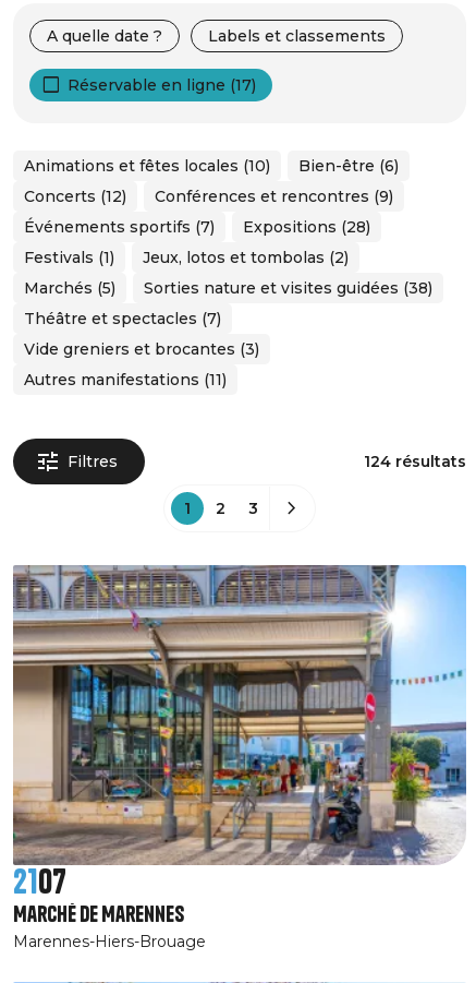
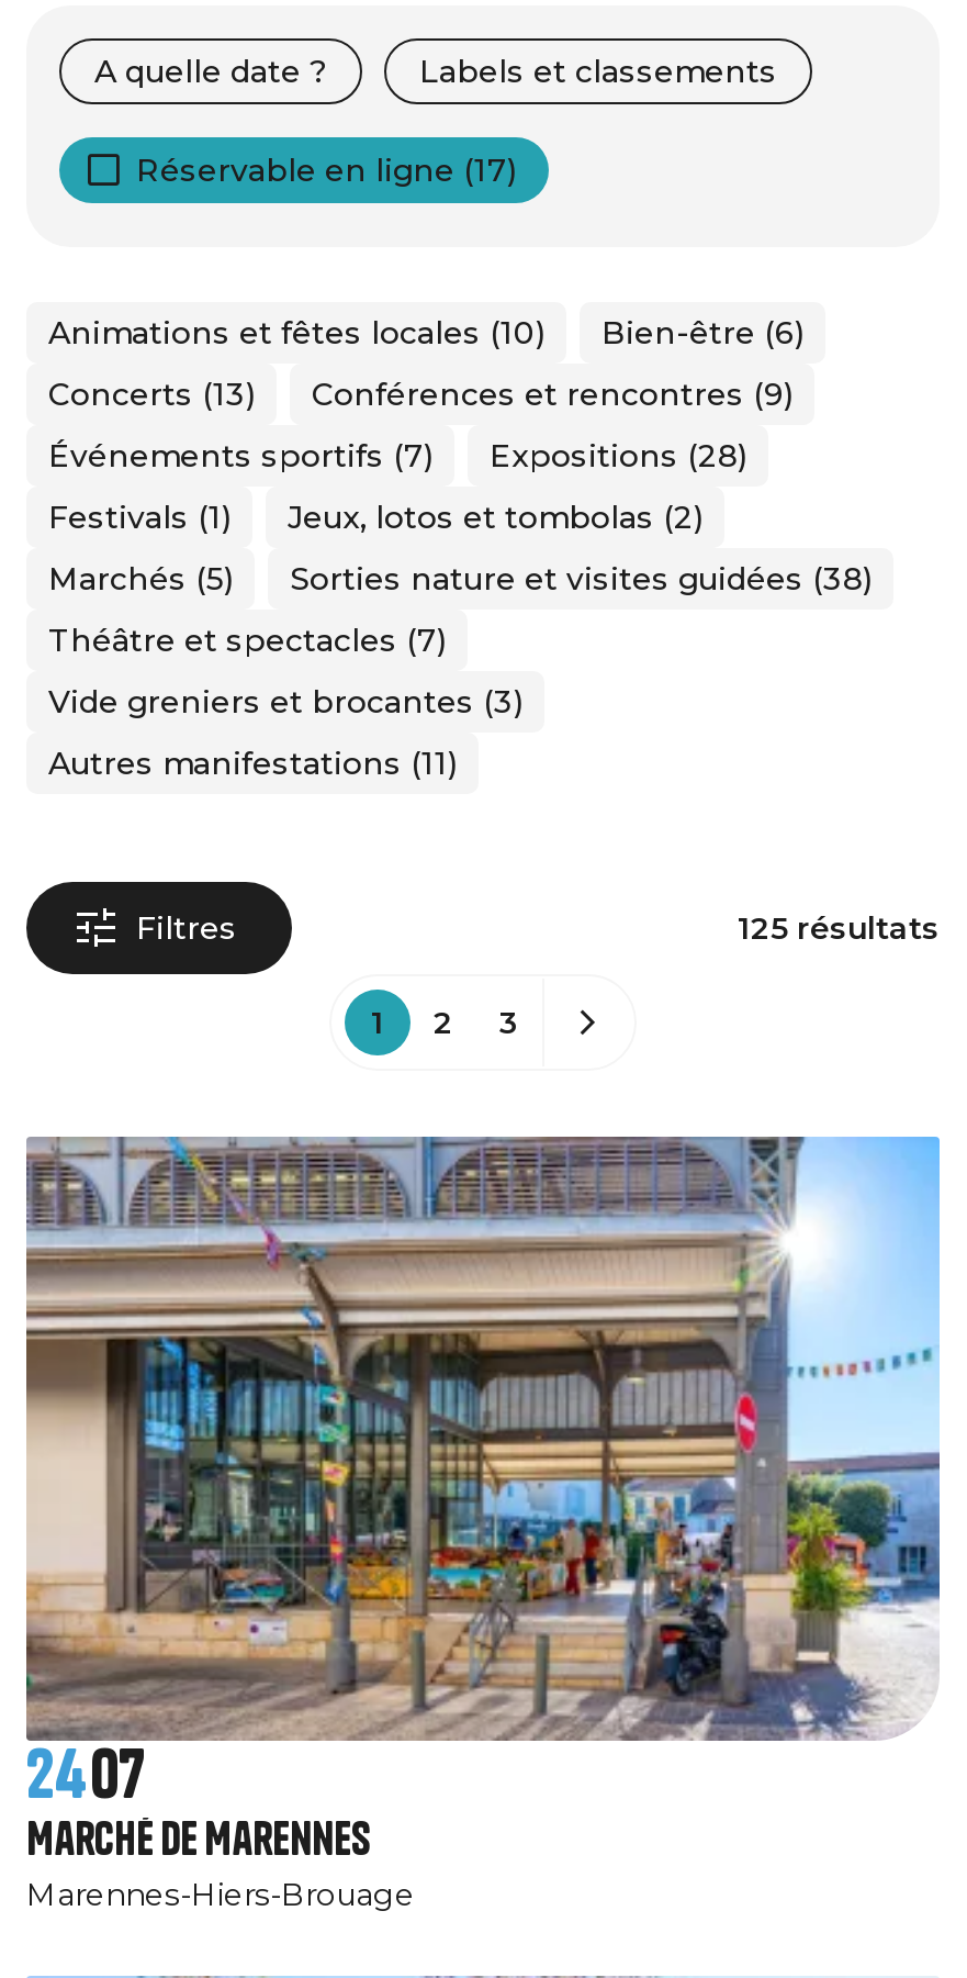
- Concerts (12) Conférences et rencontres (9)
+ Concerts (13) Conférences et rencontres (9)

- 124 résultats
+ 125 résultats

- 2107
+ 2407
